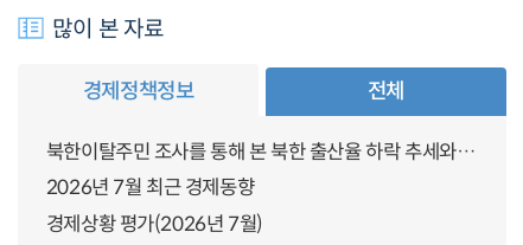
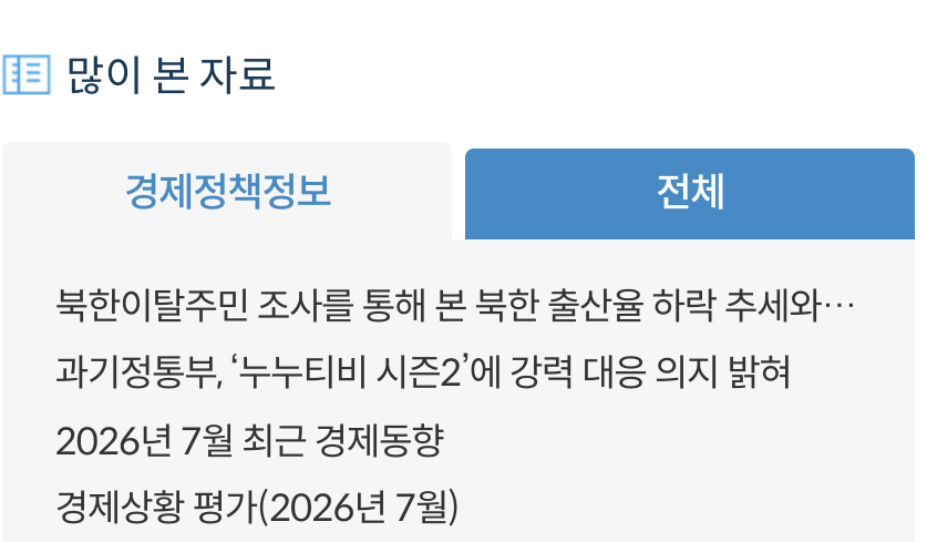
+ 과기정통부, ‘누누티비 시즌2’에 강력 대응 의지 밝혀
